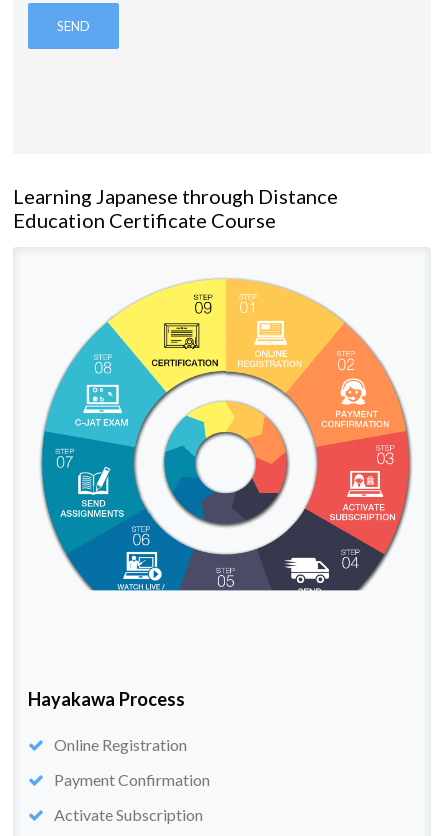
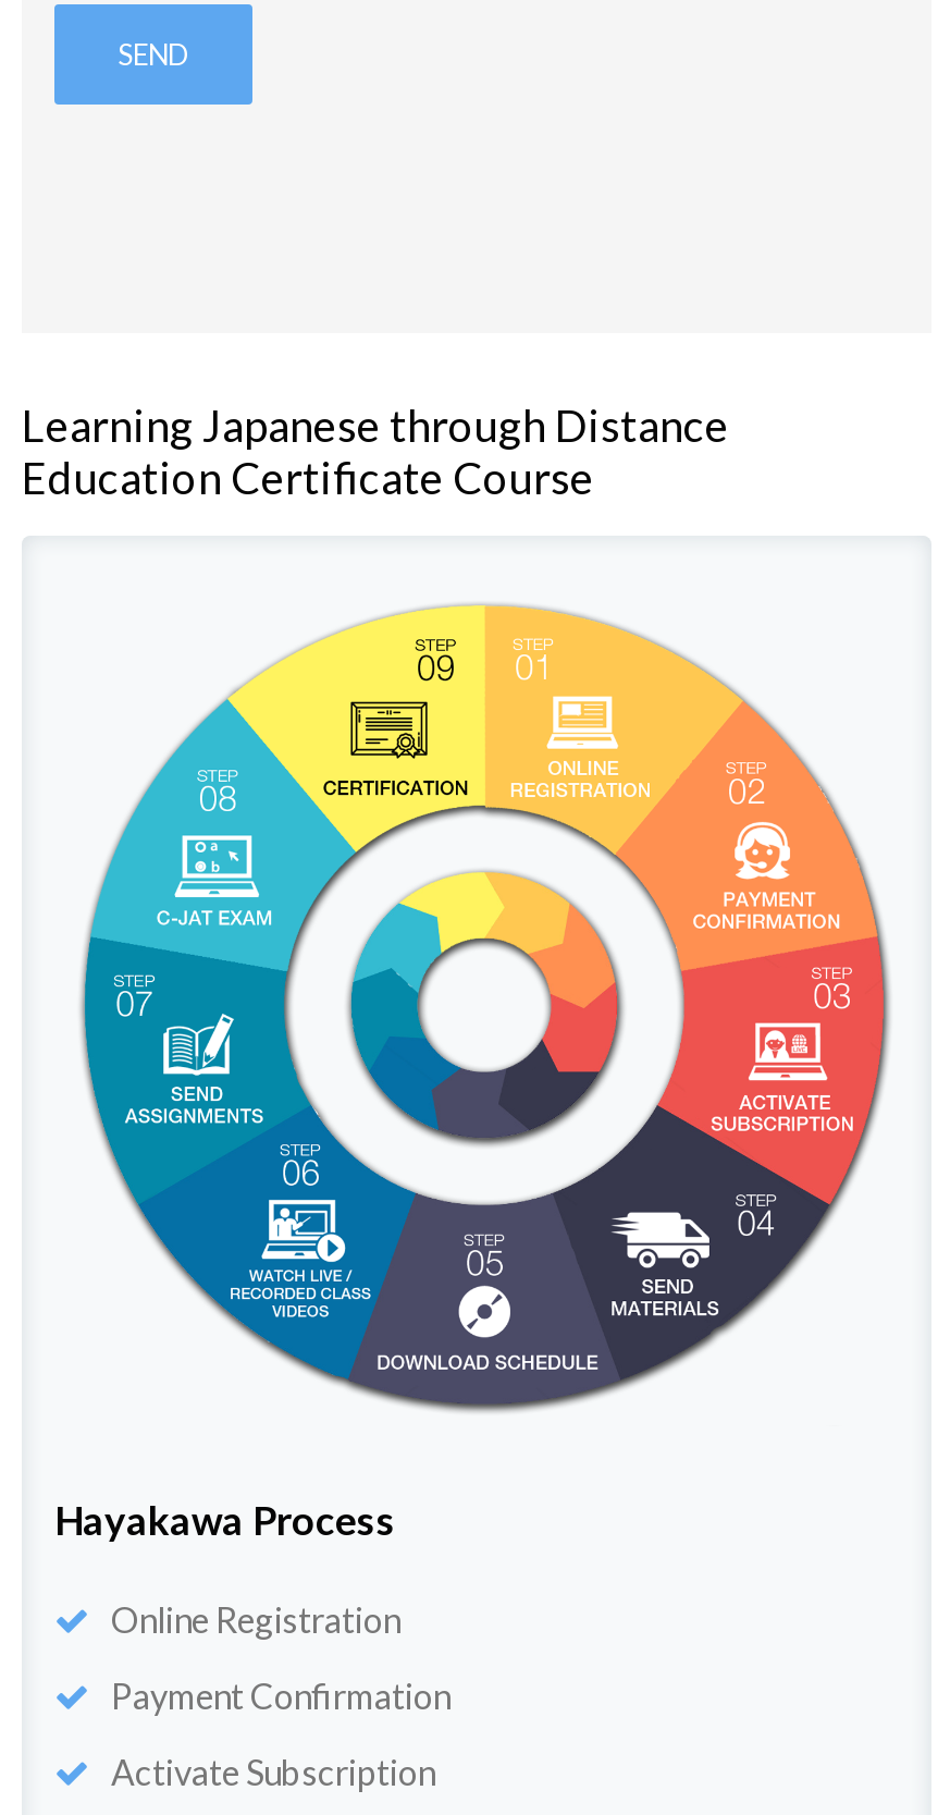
+ [image]
